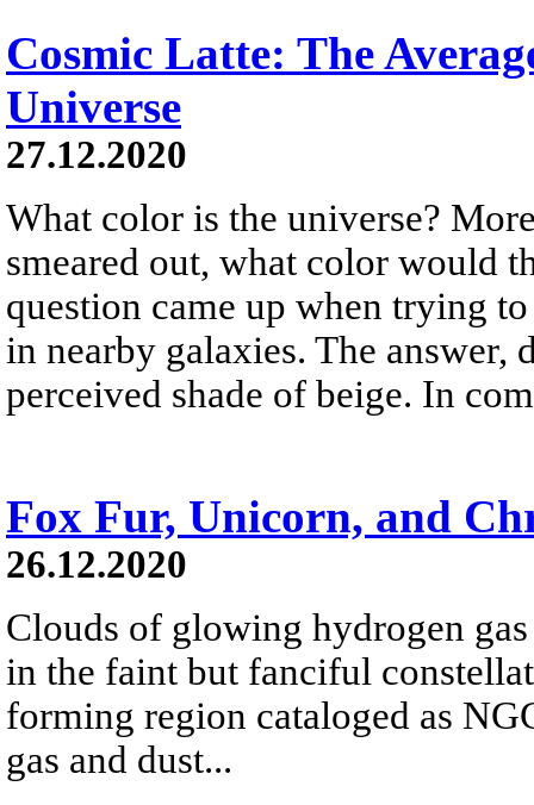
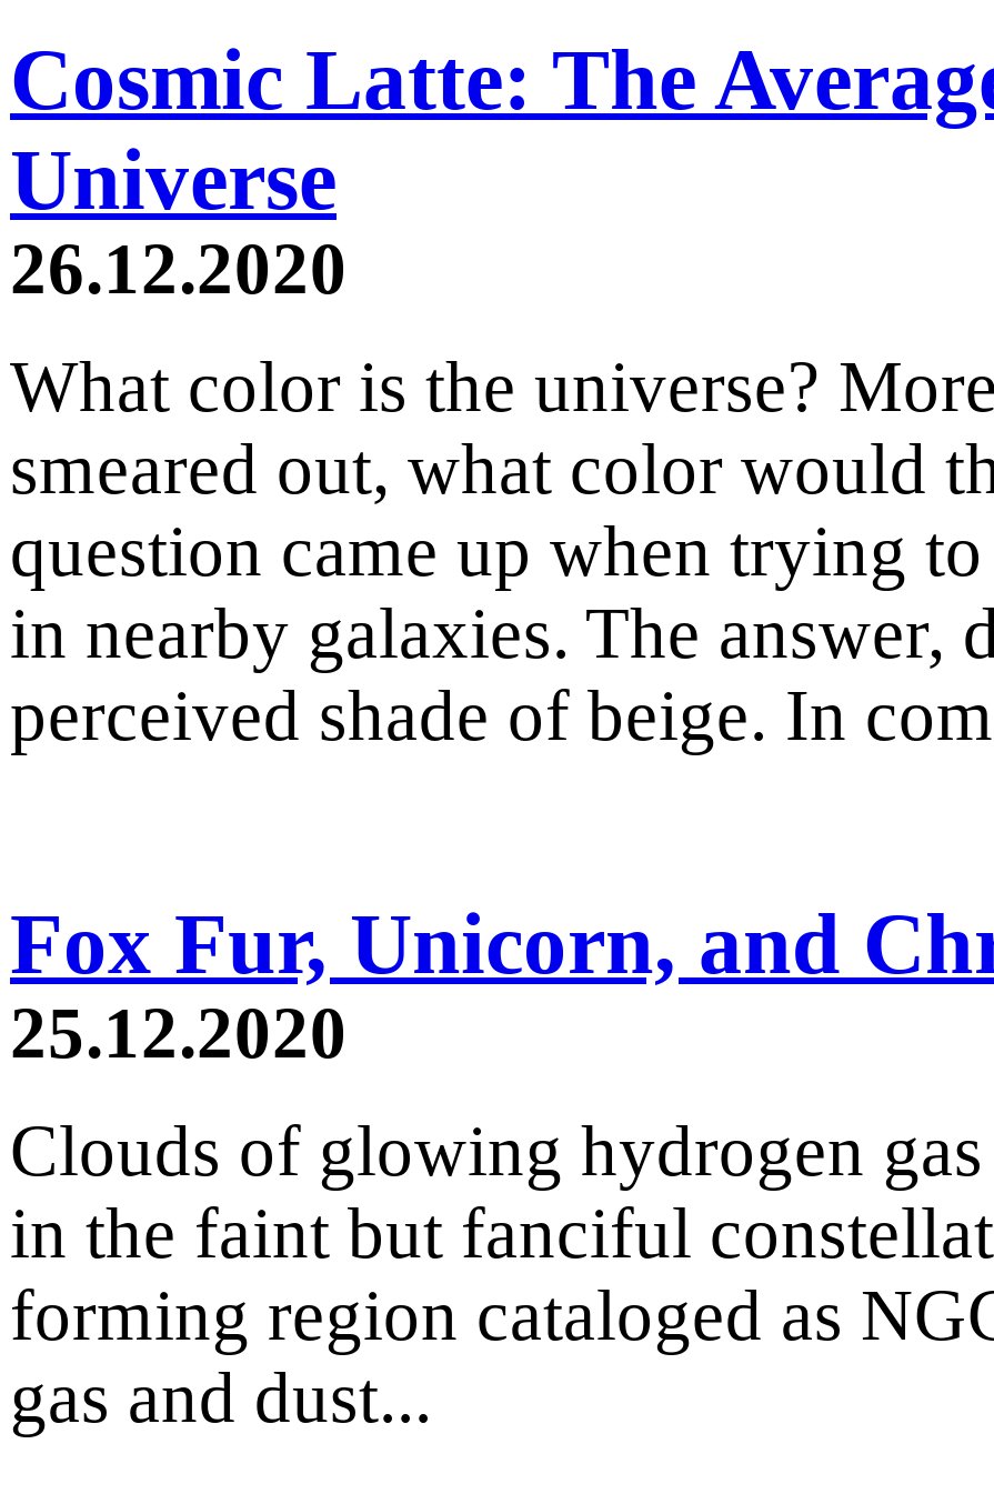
- 27.12.2020
+ 26.12.2020

- 26.12.2020
+ 25.12.2020
